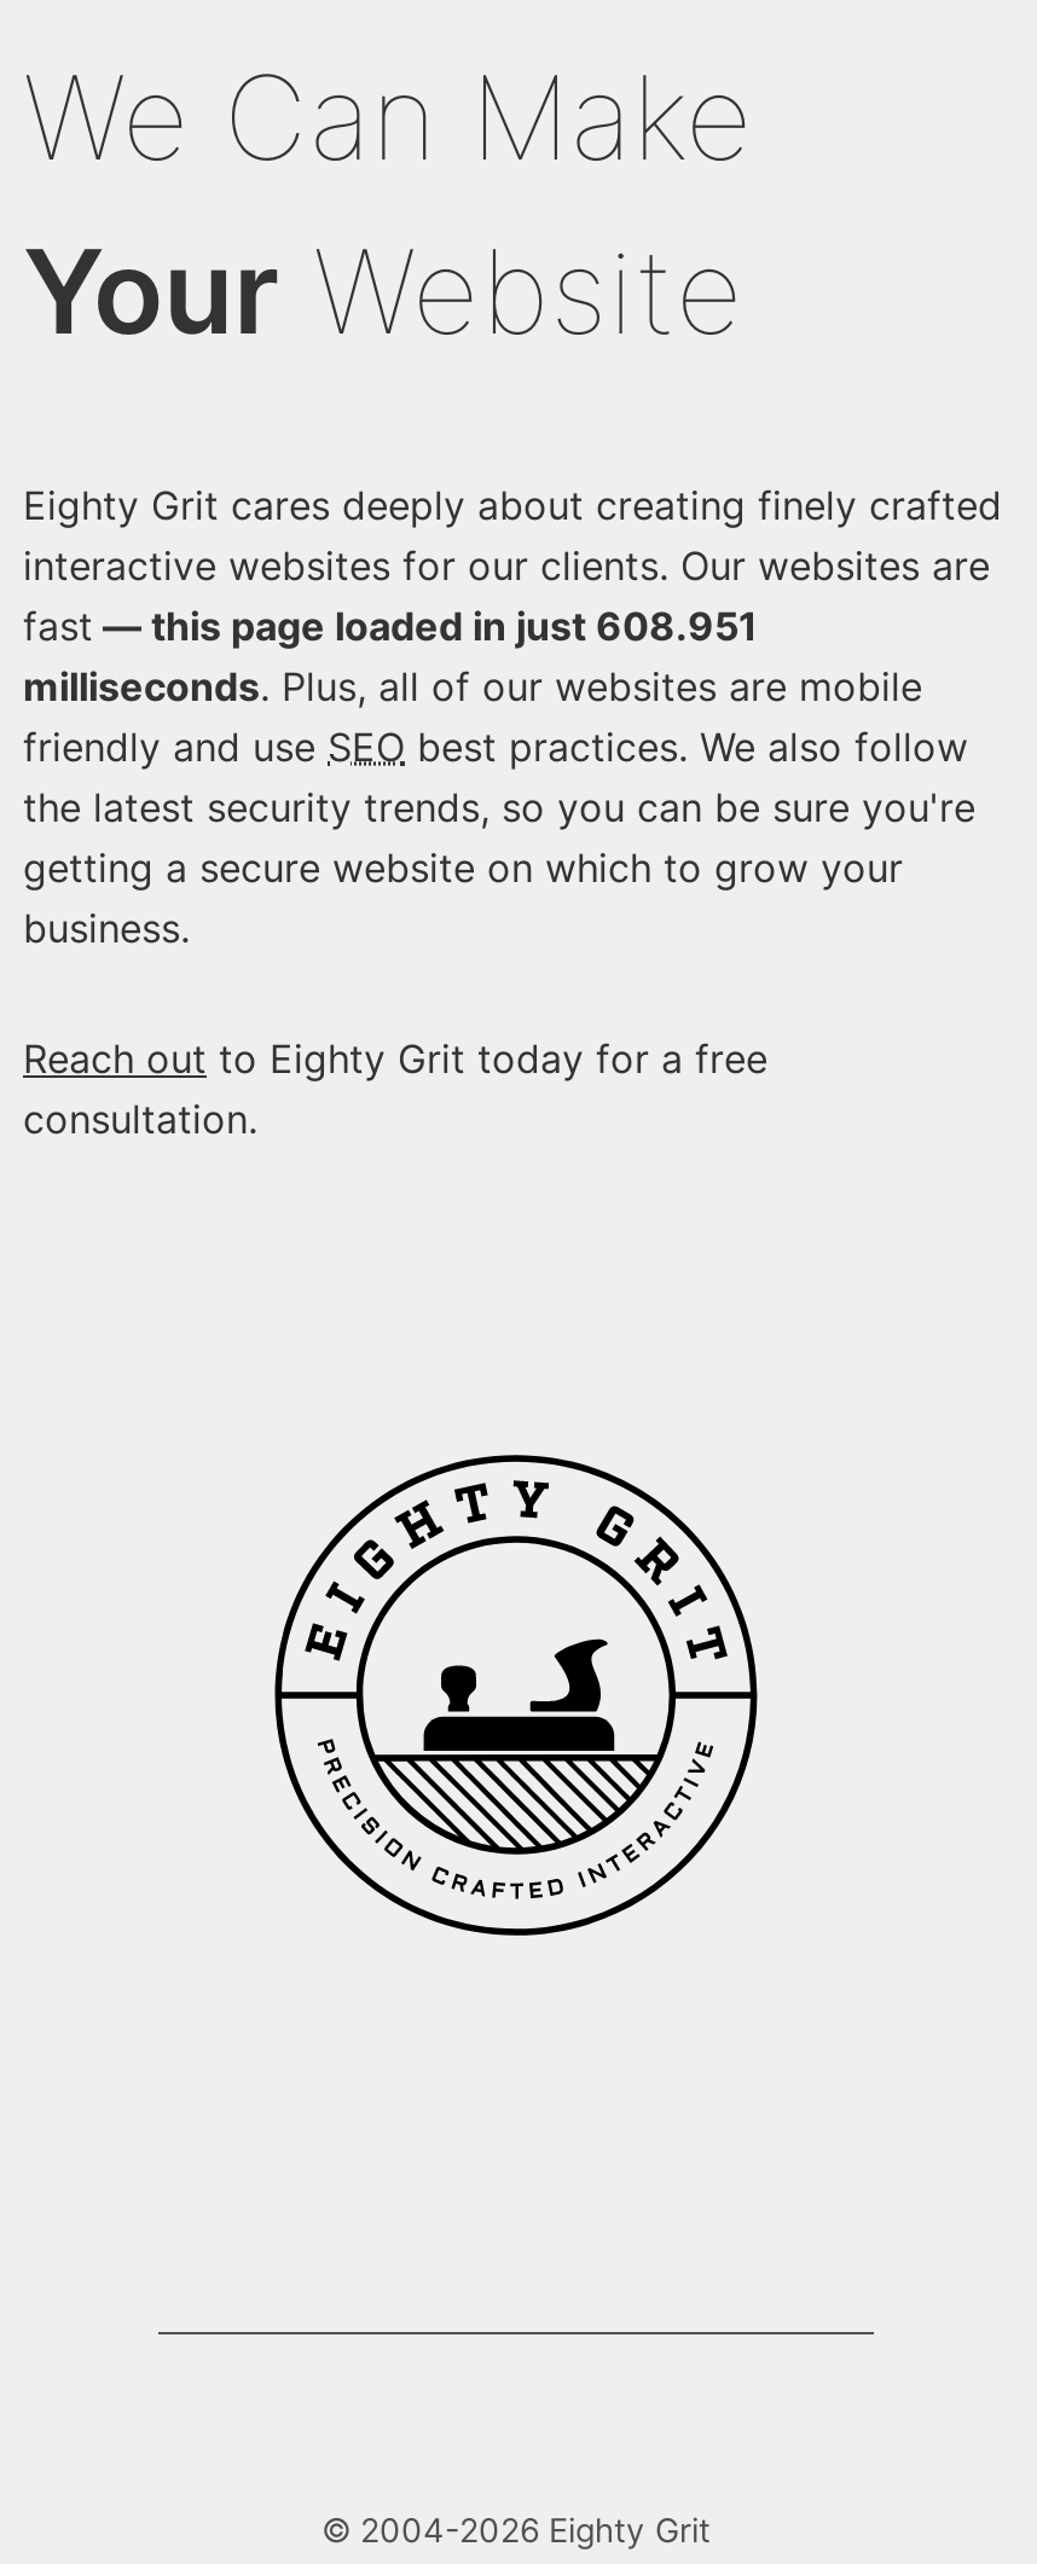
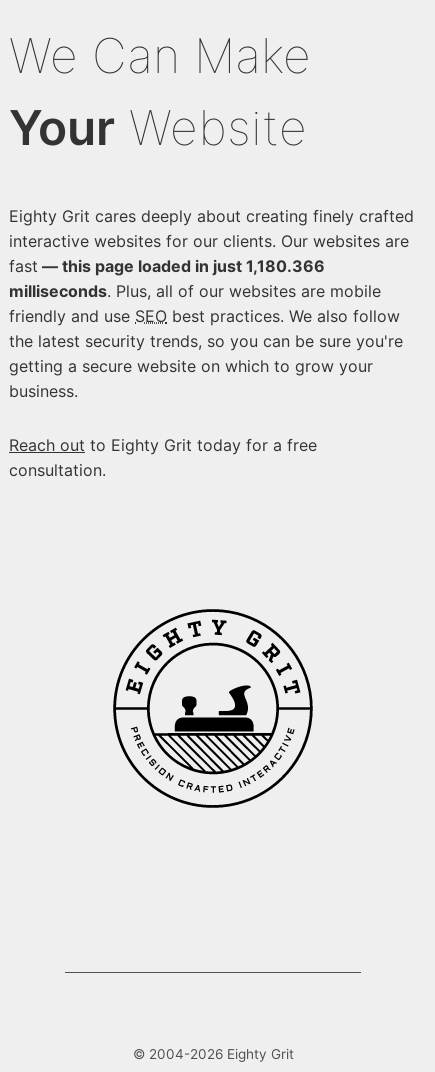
- fast — this page loaded in just 608.951
+ fast — this page loaded in just 1,180.366
